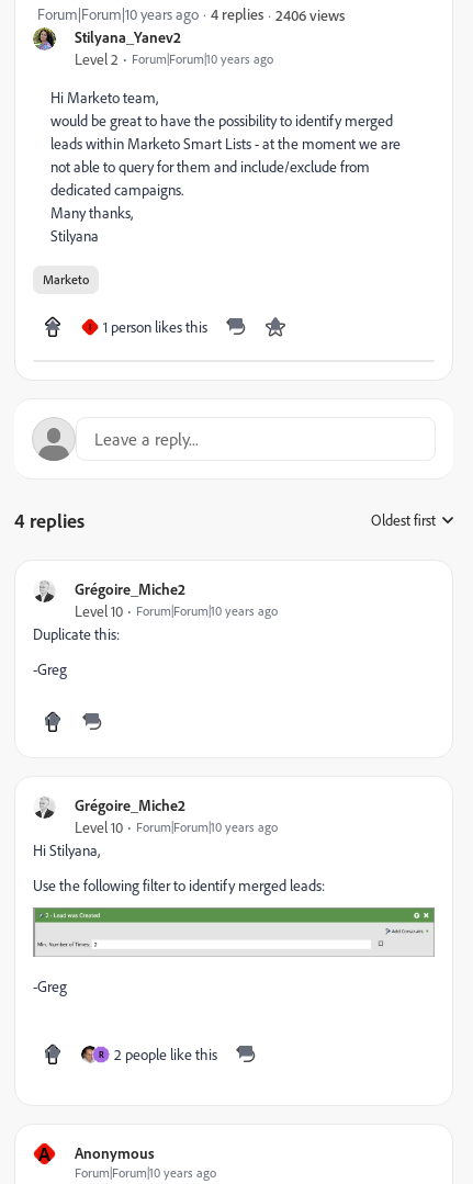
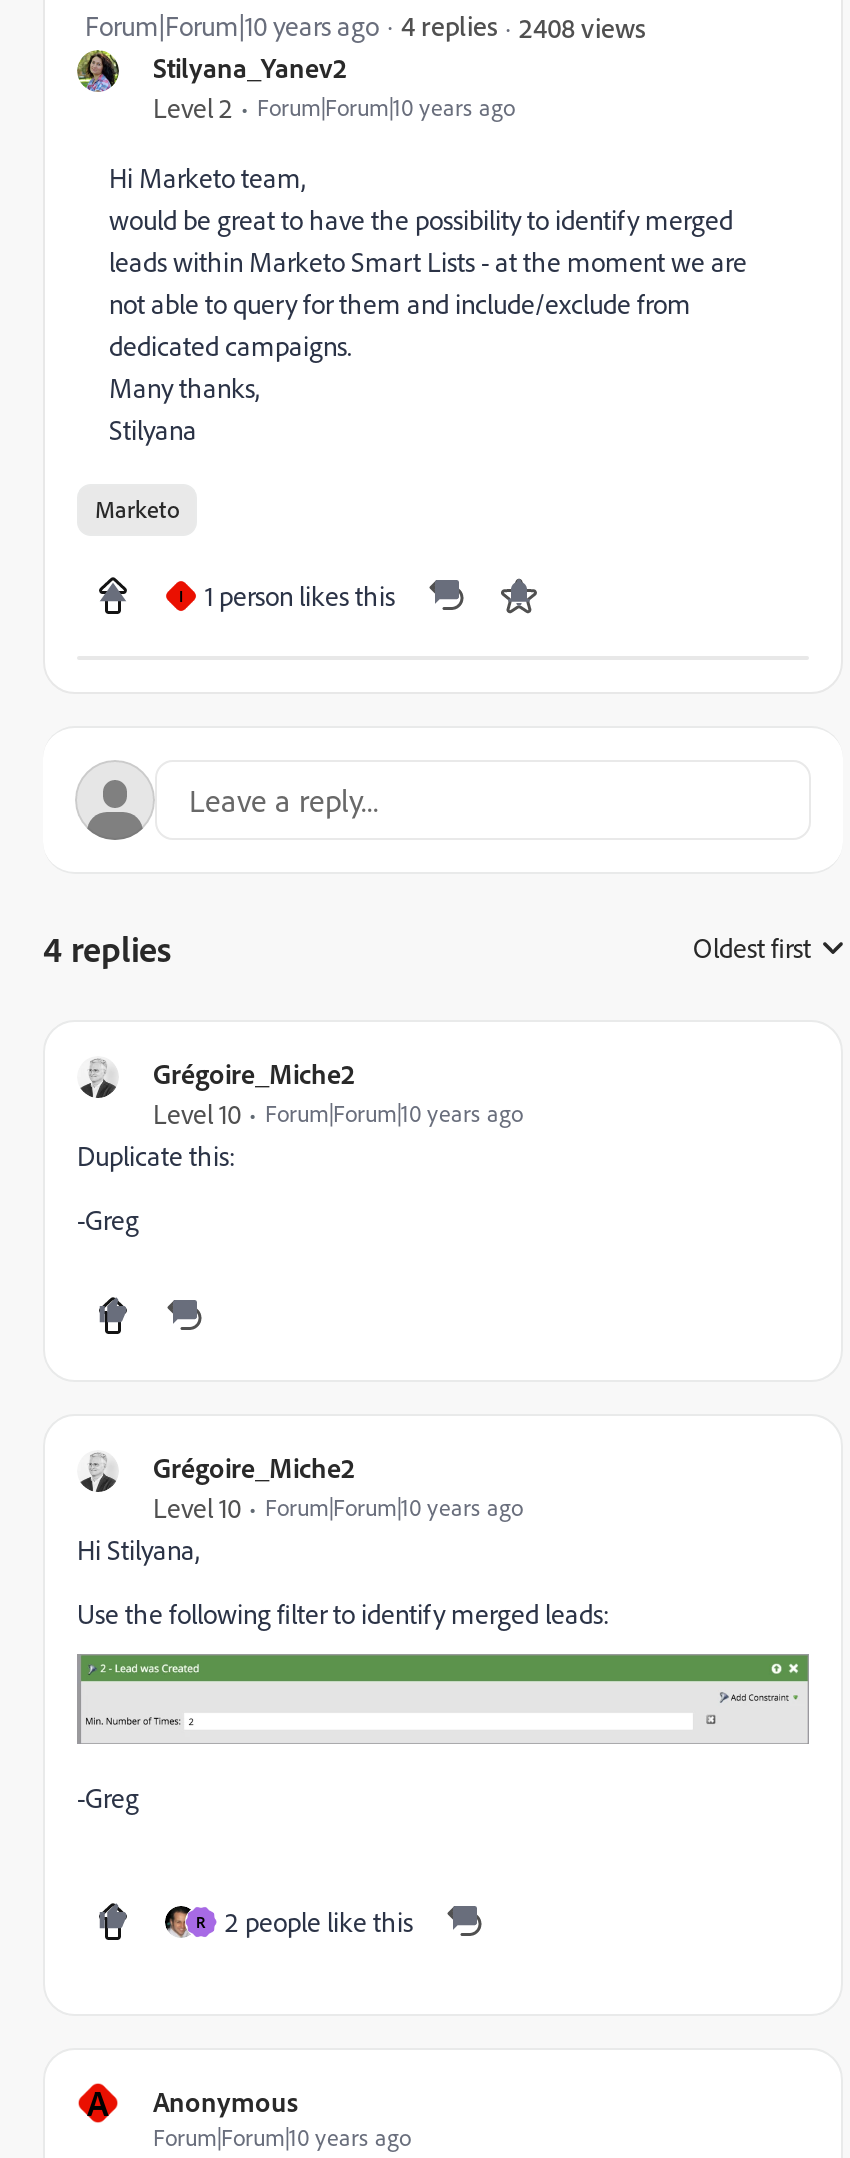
- 2406 views
+ 2408 views
